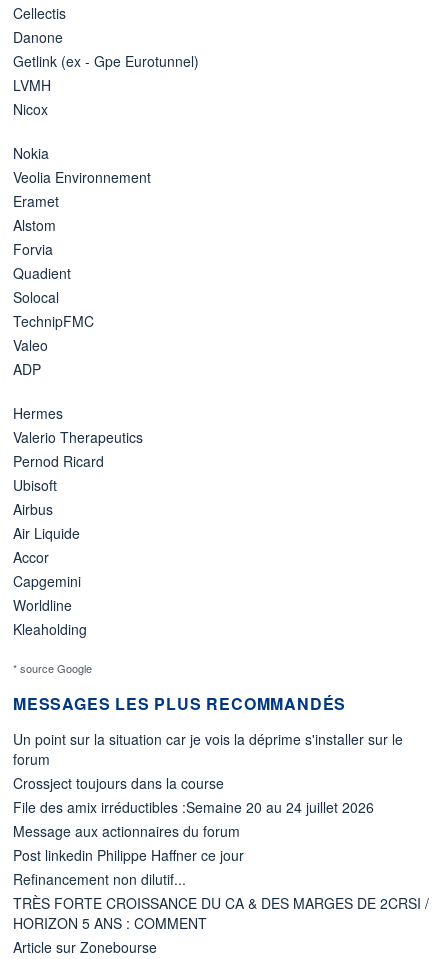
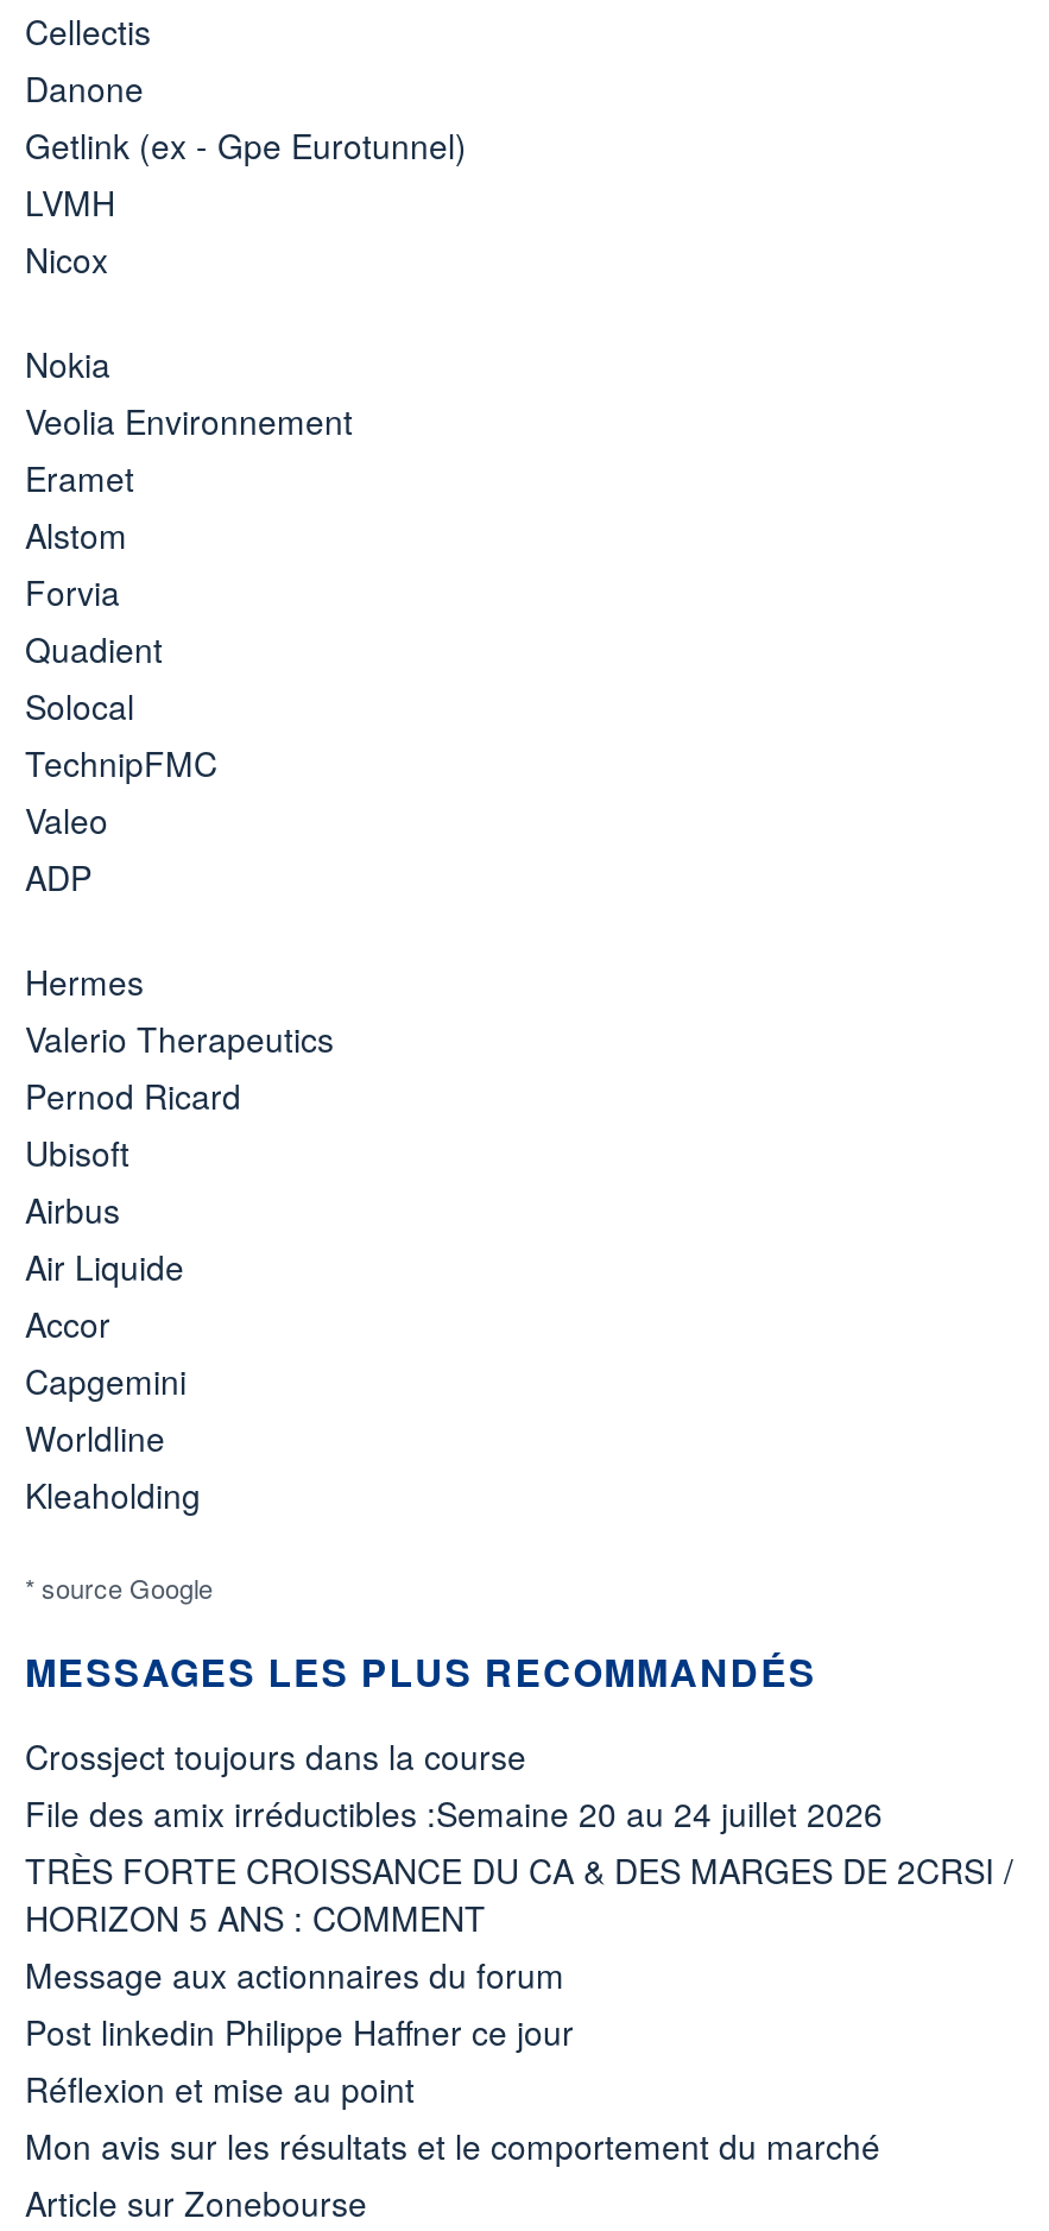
- Un point sur la situation car je vois la déprime s'installer sur le
- forum

moved up: Crossject toujours dans la course | File des amix irréductibles :Semaine 20 au 24 juillet 2026

- Refinancement non dilutif...
+ Réflexion et mise au point
+ Mon avis sur les résultats et le comportement du marché

moved up: TRÈS FORTE CROISSANCE DU CA & DES MARGES DE 2CRSI / | HORIZON 5 ANS : COMMENT
